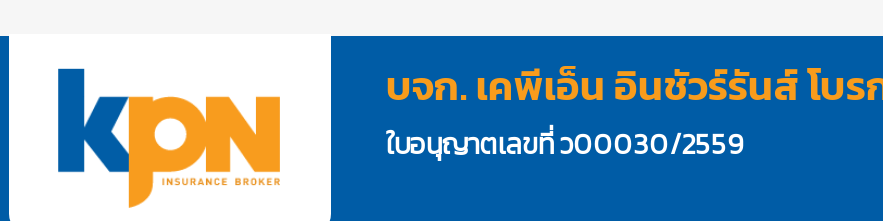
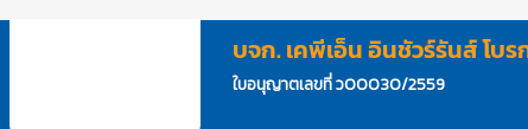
- [image]
